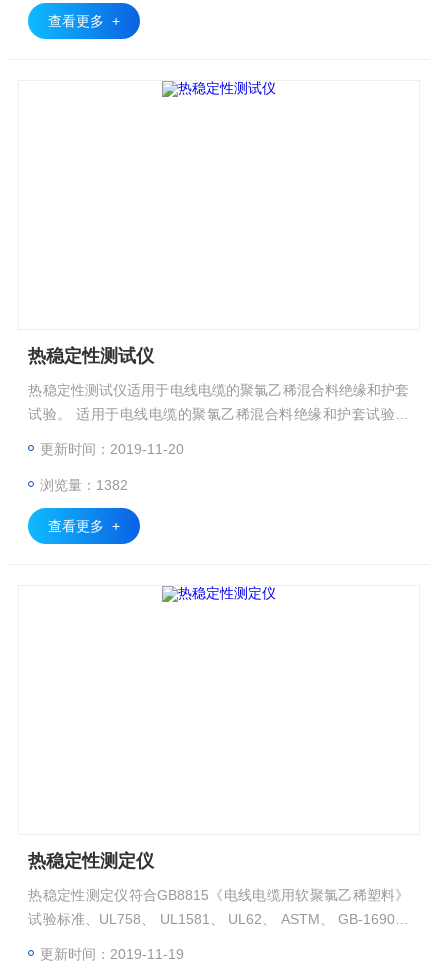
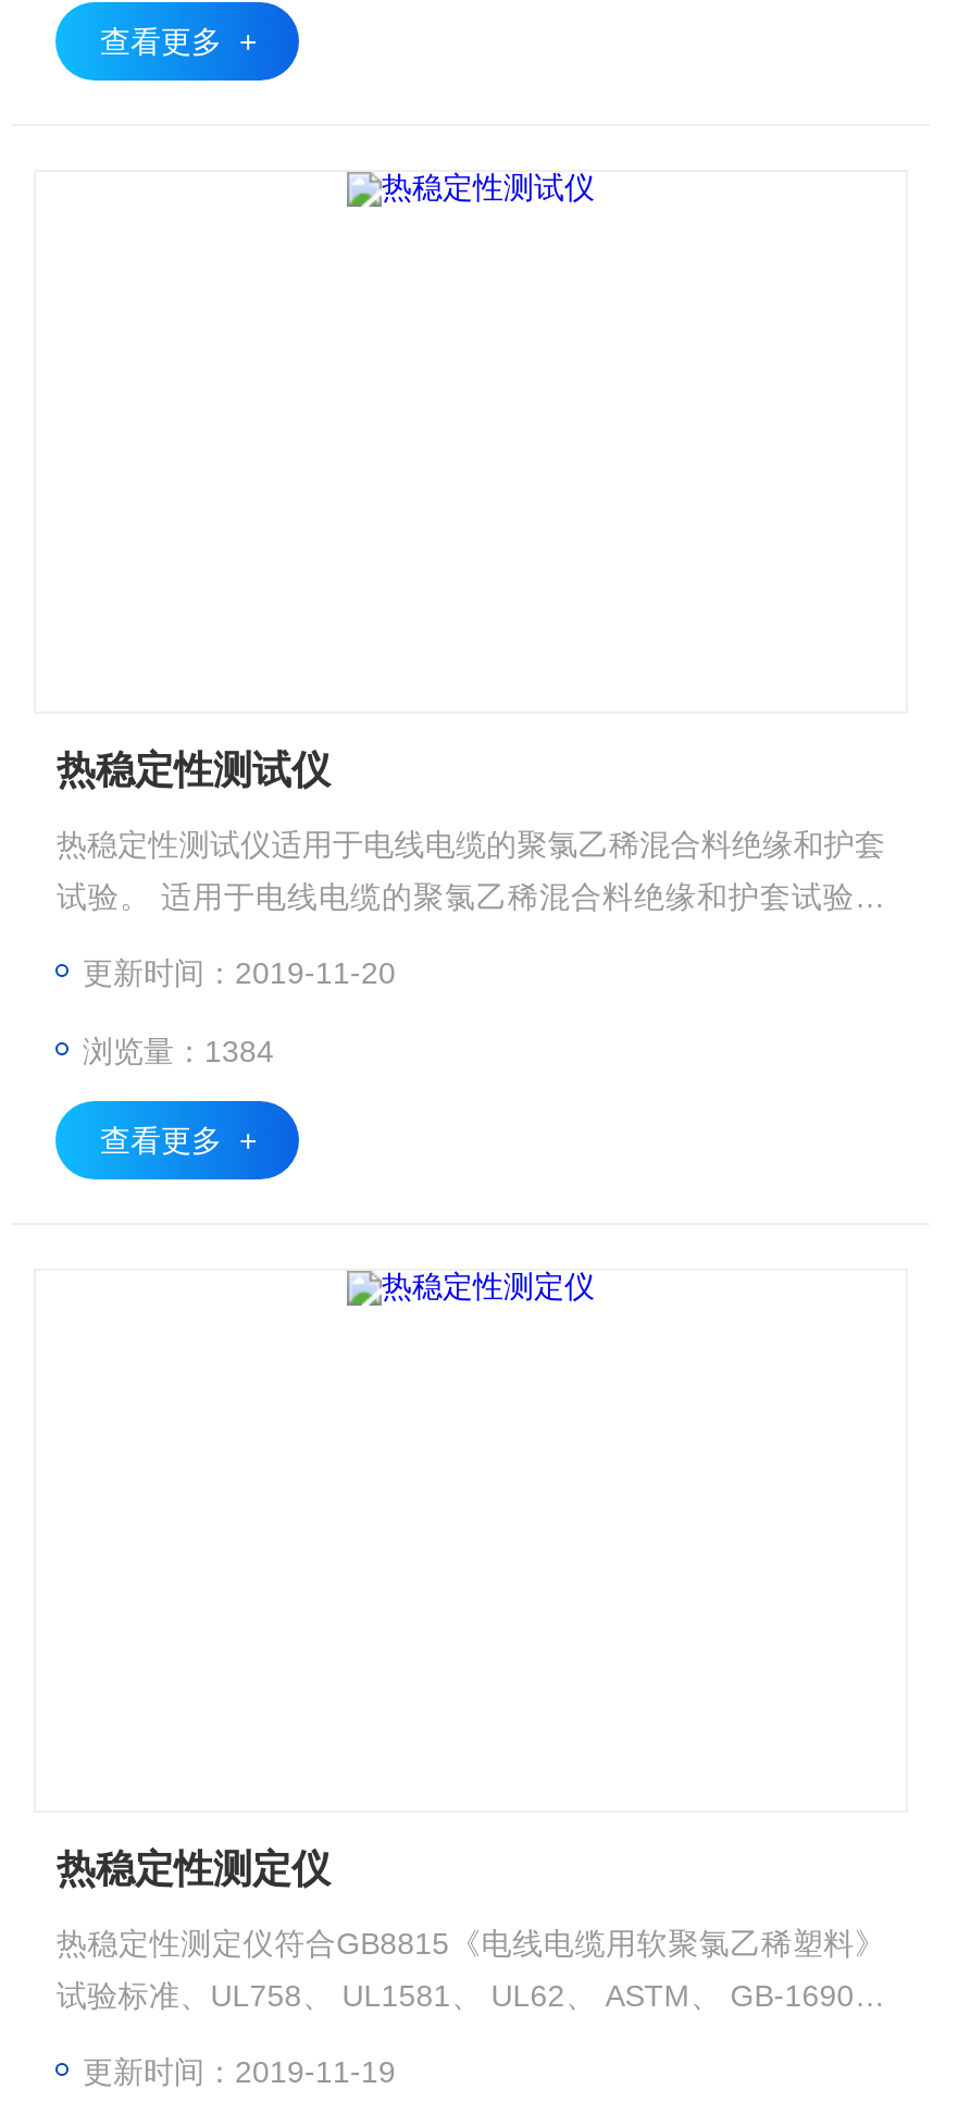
- 浏览量：1382
+ 浏览量：1384
